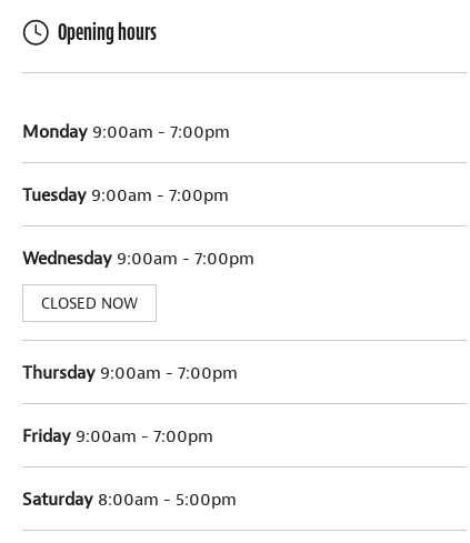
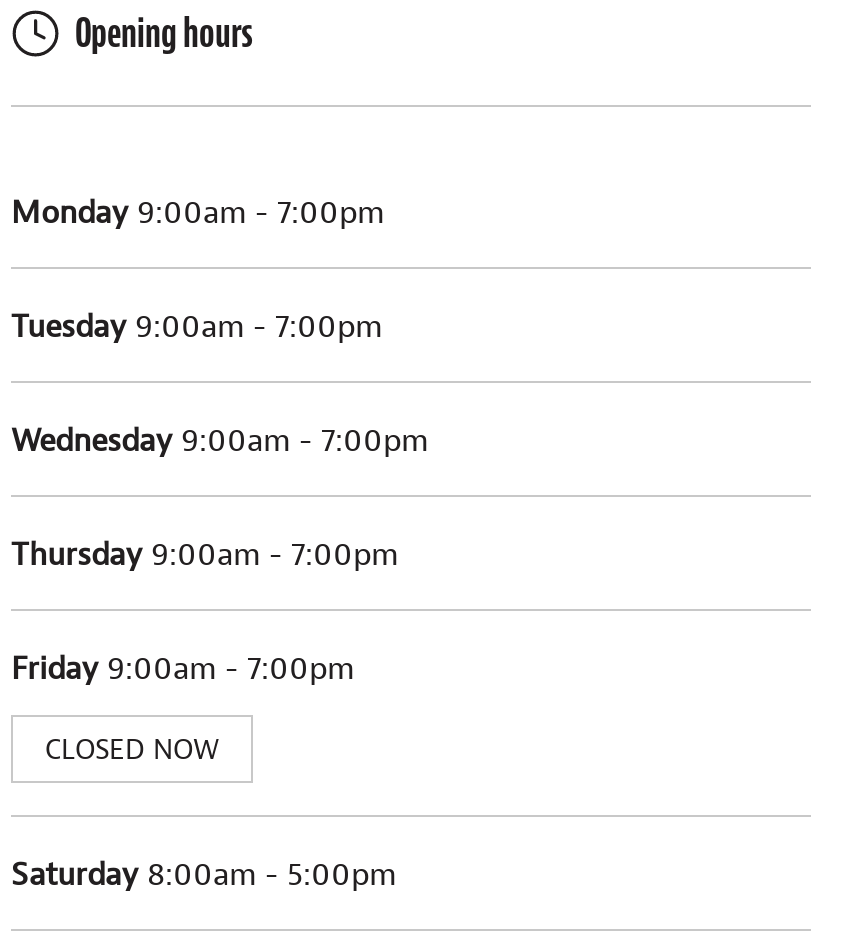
moved down: CLOSED NOW

moved up: Thursday 9:00am - 7:00pm | Friday 9:00am - 7:00pm
